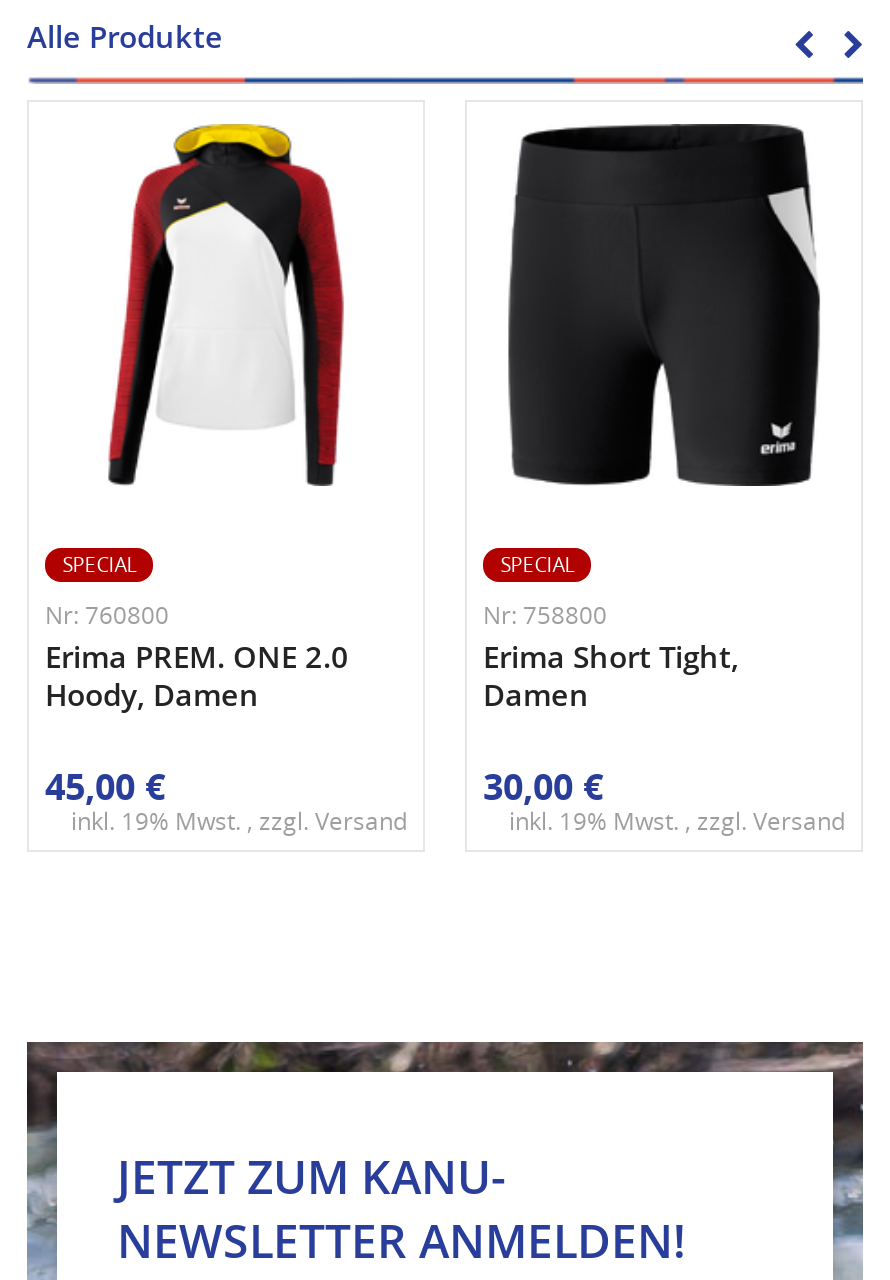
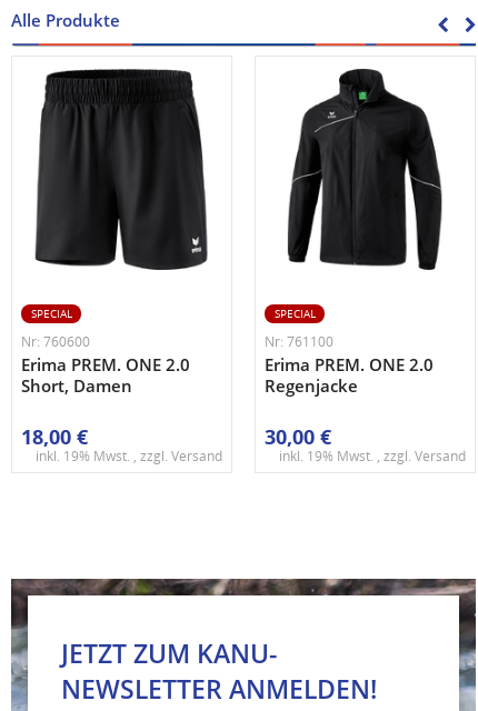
- [image]
+ [image]

- [image]
+ [image]

- Nr: 760800
+ Nr: 760600

- Nr: 758800
- Erima Short Tight,
- Damen
+ Nr: 761100
+ Erima PREM. ONE 2.0
+ Regenjacke

- Hoody, Damen
+ Short, Damen

- 45,00 €
+ 18,00 €
